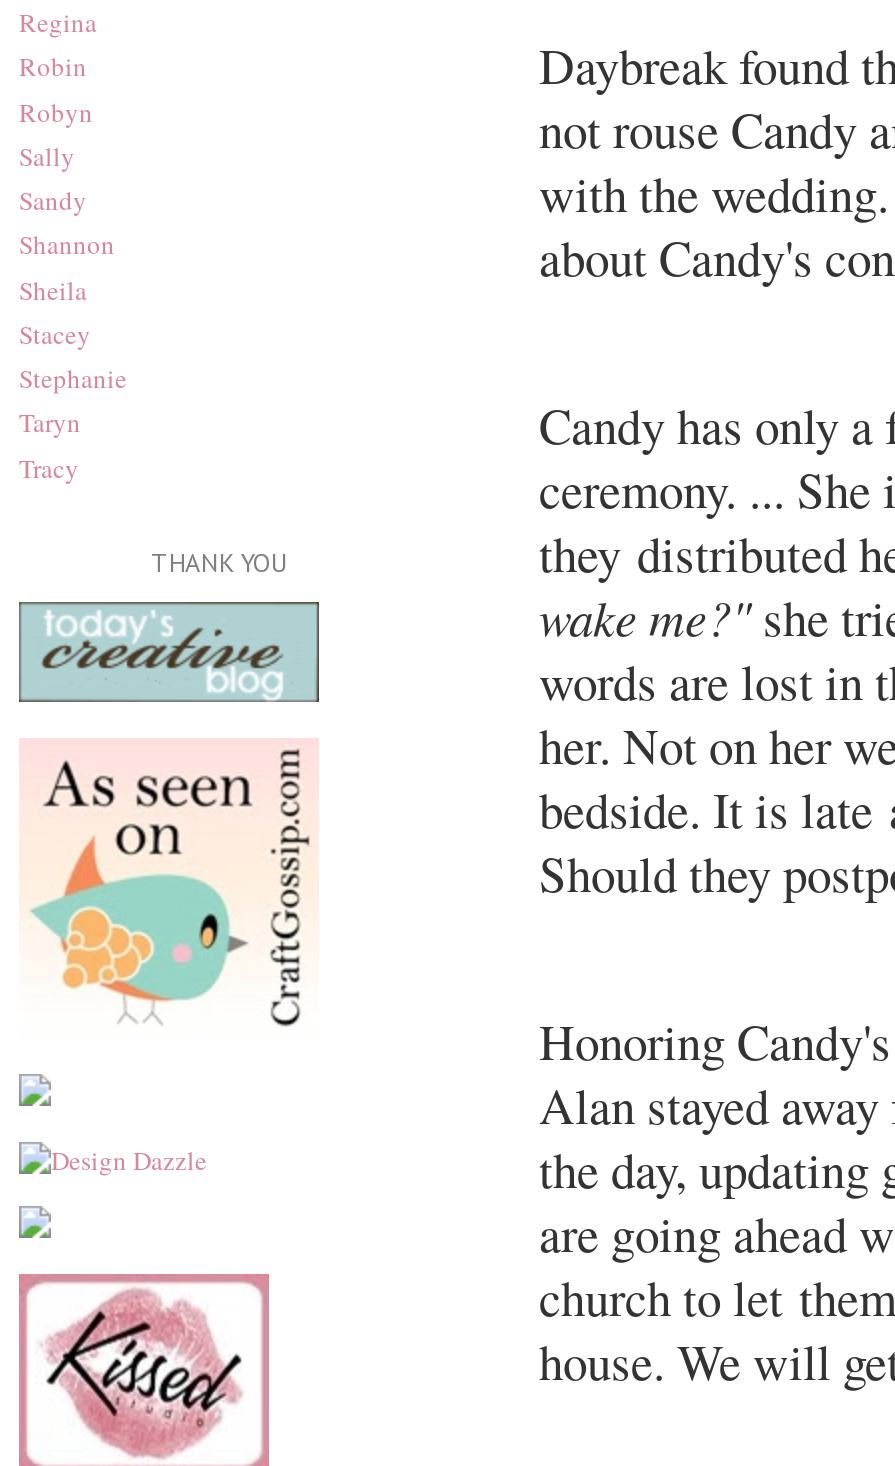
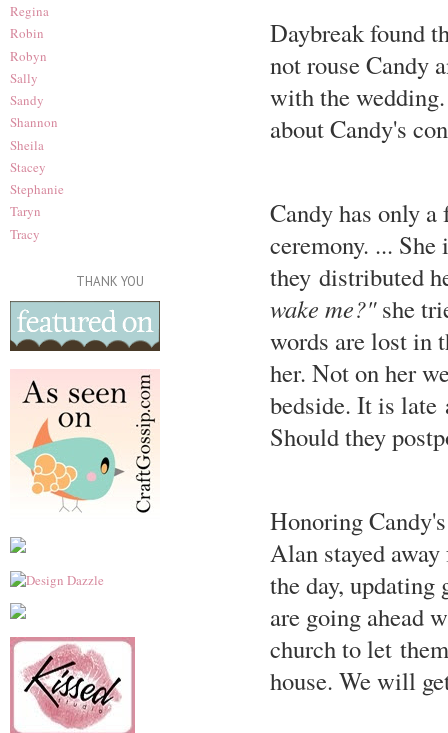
- [image]
+ [image]
